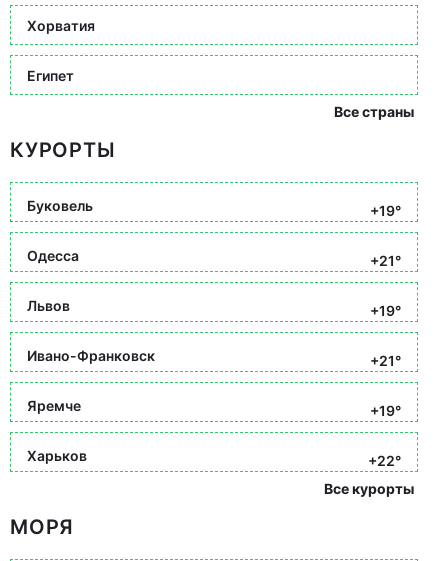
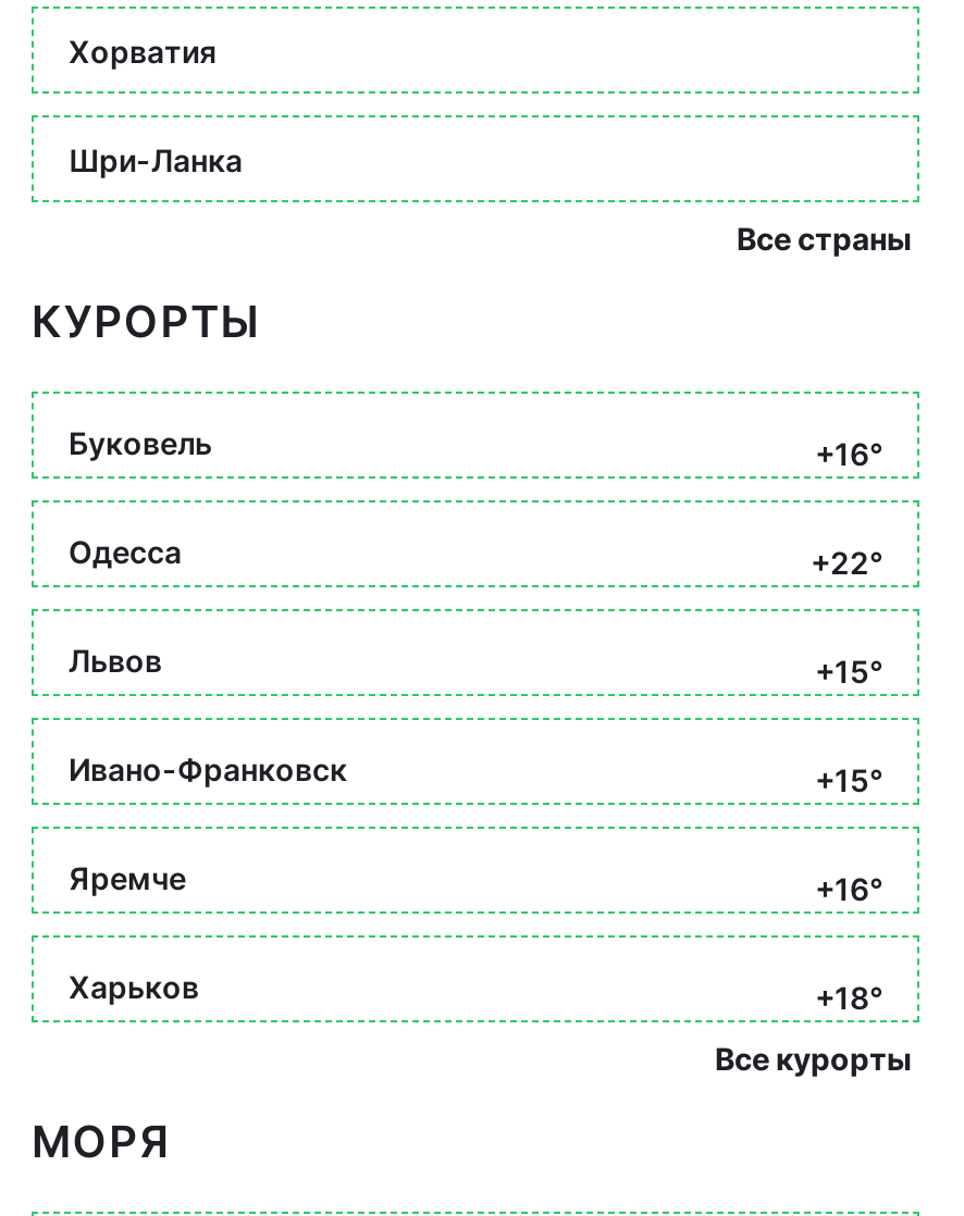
- Египет
+ Шри-Ланка

- +19°
+ +16°

- +21°
+ +22°

- +19°
+ +15°

- +21°
+ +15°

- +19°
+ +16°

- +22°
+ +18°
